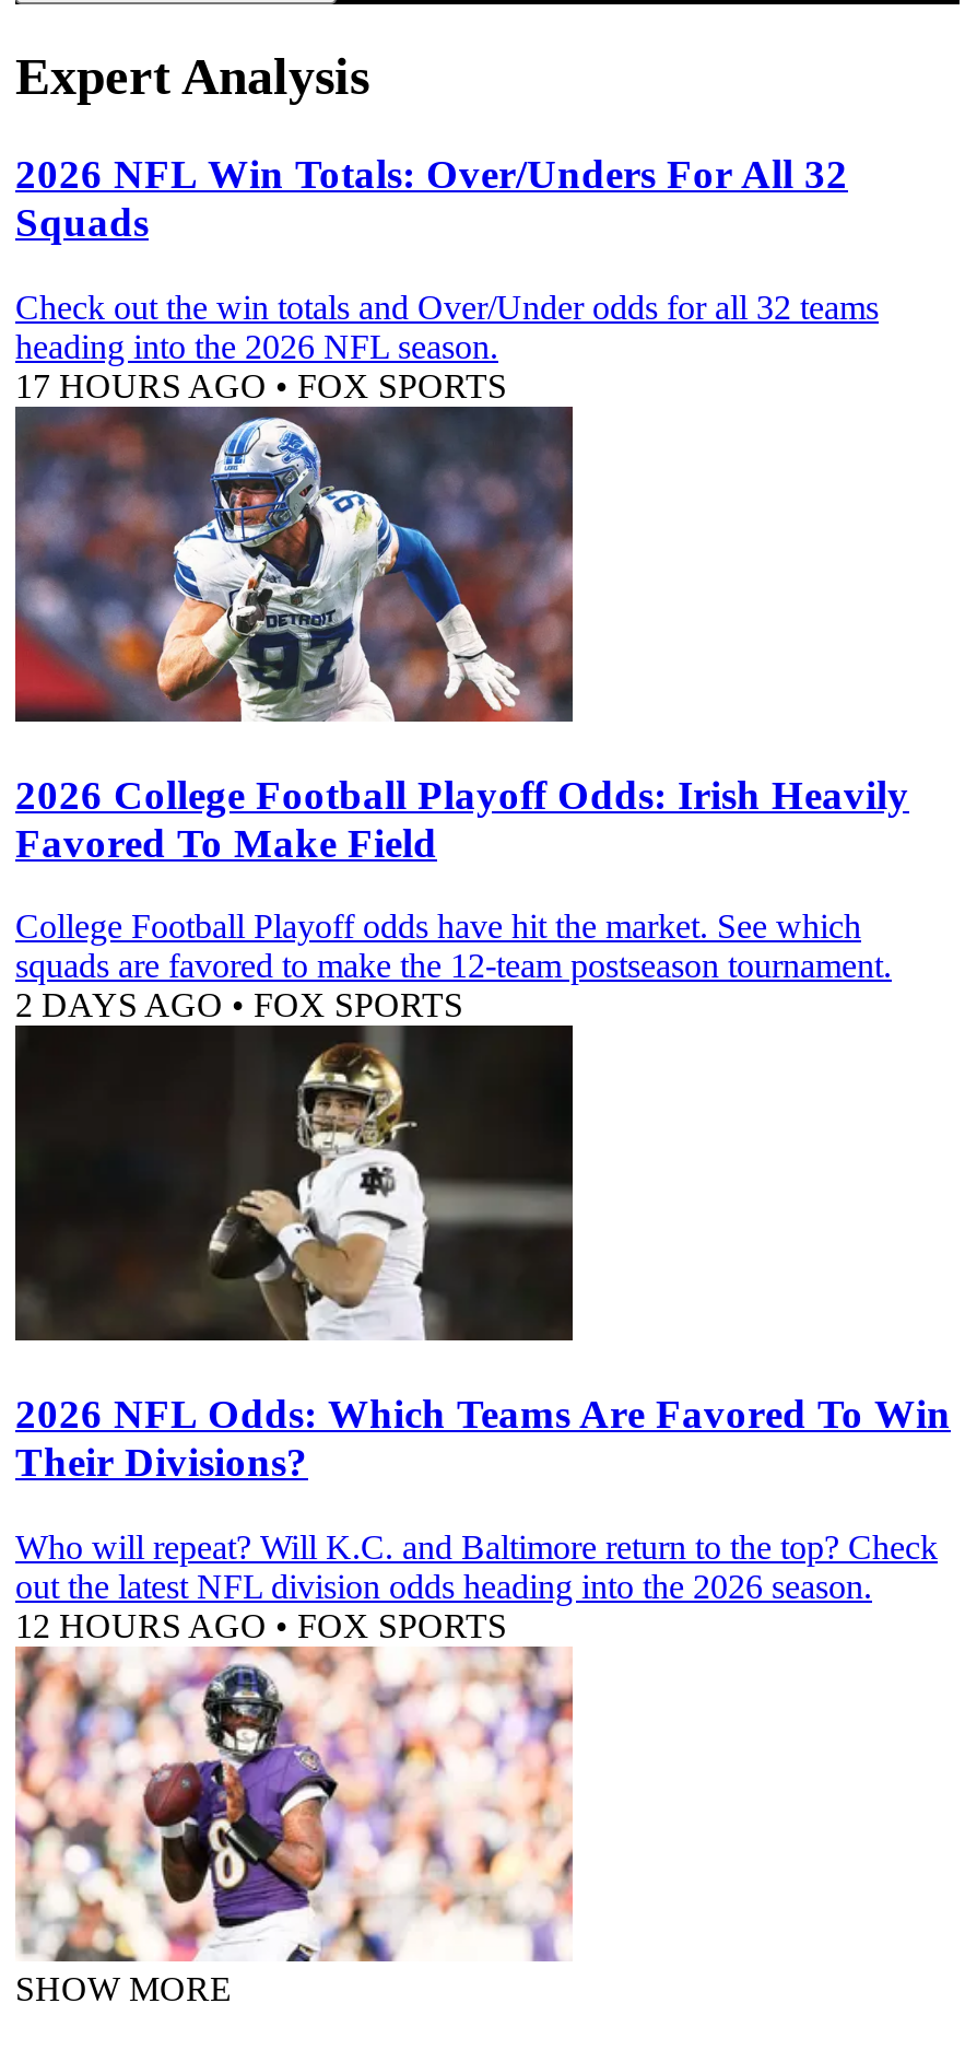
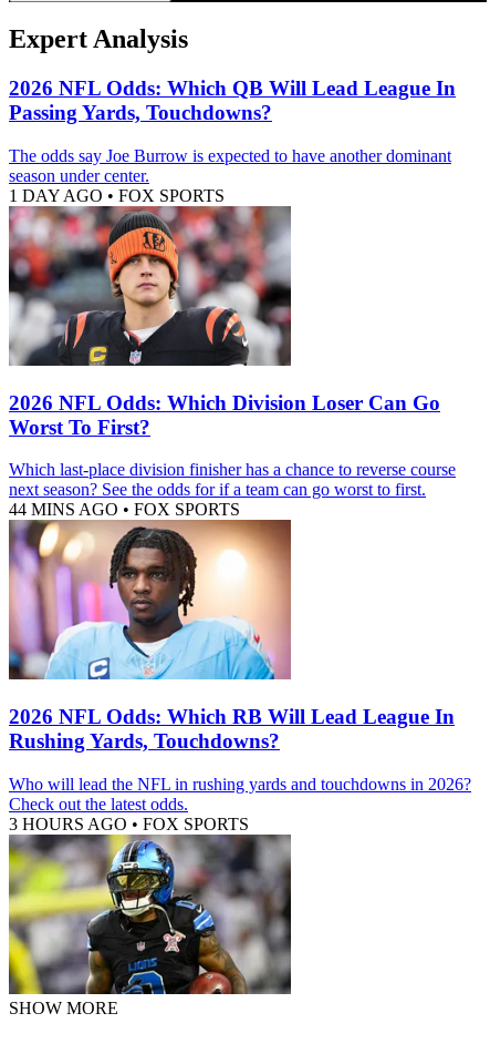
- 2026 NFL Win Totals: Over/Unders For All 32
- Squads
+ 2026 NFL Odds: Which QB Will Lead League In
+ Passing Yards, Touchdowns?

- Check out the win totals and Over/Under odds for all 32 teams
- heading into the 2026 NFL season.
- 17 HOURS AGO • FOX SPORTS
+ The odds say Joe Burrow is expected to have another dominant
+ season under center.
+ 1 DAY AGO • FOX SPORTS

- [image]
- 2026 College Football Playoff Odds: Irish Heavily
- Favored To Make Field
+ [image]
+ 2026 NFL Odds: Which Division Loser Can Go
+ Worst To First?

- [image]
- College Football Playoff odds have hit the market. See which
- squads are favored to make the 12-team postseason tournament.
- 2 DAYS AGO • FOX SPORTS
+ [image]
+ Which last-place division finisher has a chance to reverse course
+ next season? See the odds for if a team can go worst to first.
+ 44 MINS AGO • FOX SPORTS

- 2026 NFL Odds: Which Teams Are Favored To Win
- Their Divisions?
+ 2026 NFL Odds: Which RB Will Lead League In
+ Rushing Yards, Touchdowns?

- Who will repeat? Will K.C. and Baltimore return to the top? Check
- out the latest NFL division odds heading into the 2026 season.
- 12 HOURS AGO • FOX SPORTS
+ Who will lead the NFL in rushing yards and touchdowns in 2026?
+ Check out the latest odds.
+ 3 HOURS AGO • FOX SPORTS

- [image]
+ [image]
